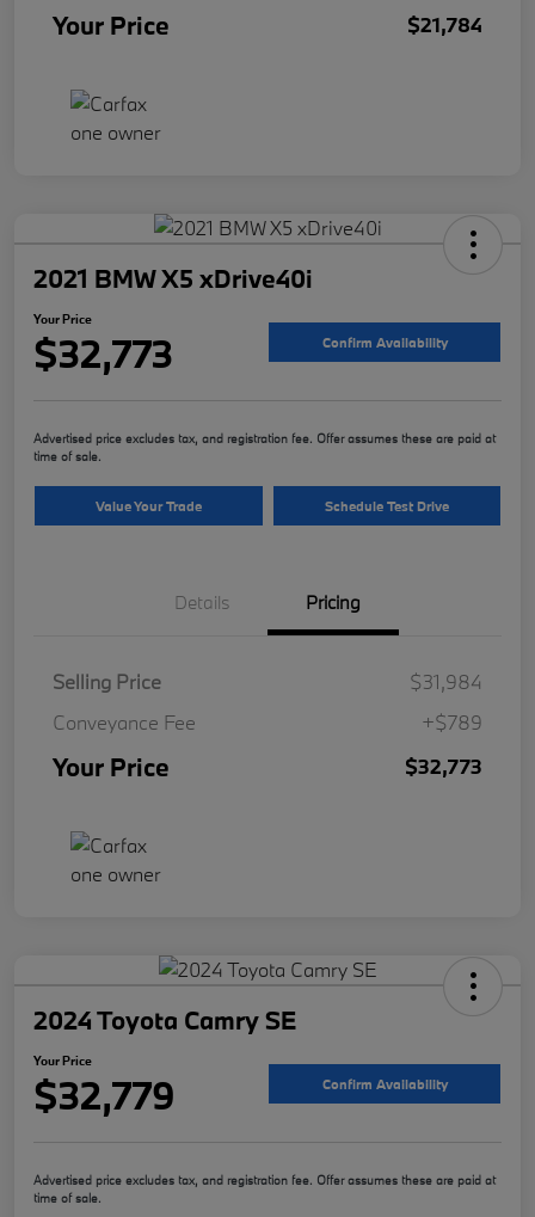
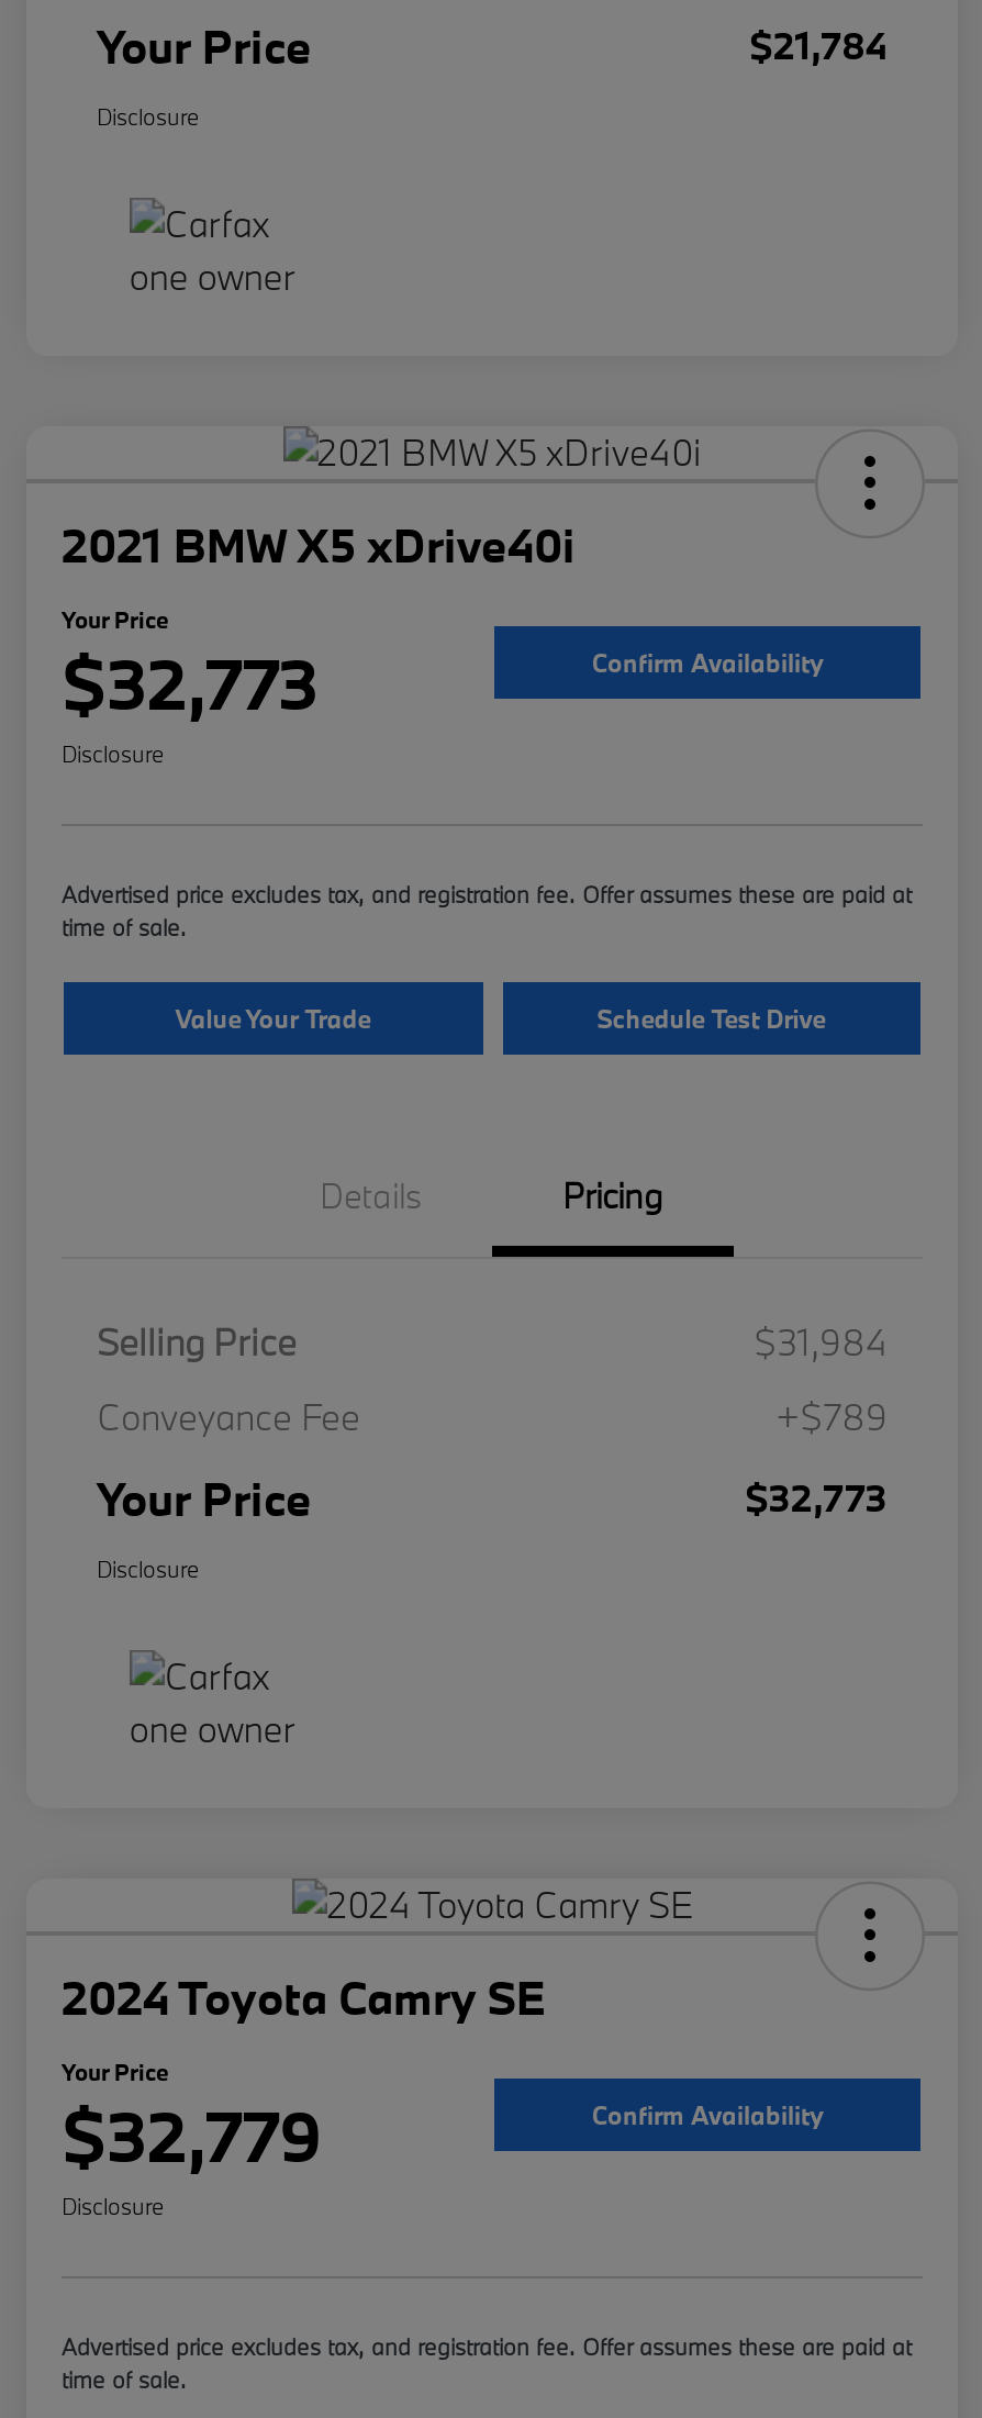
+ Disclosure

+ Disclosure

+ Disclosure

+ Disclosure
